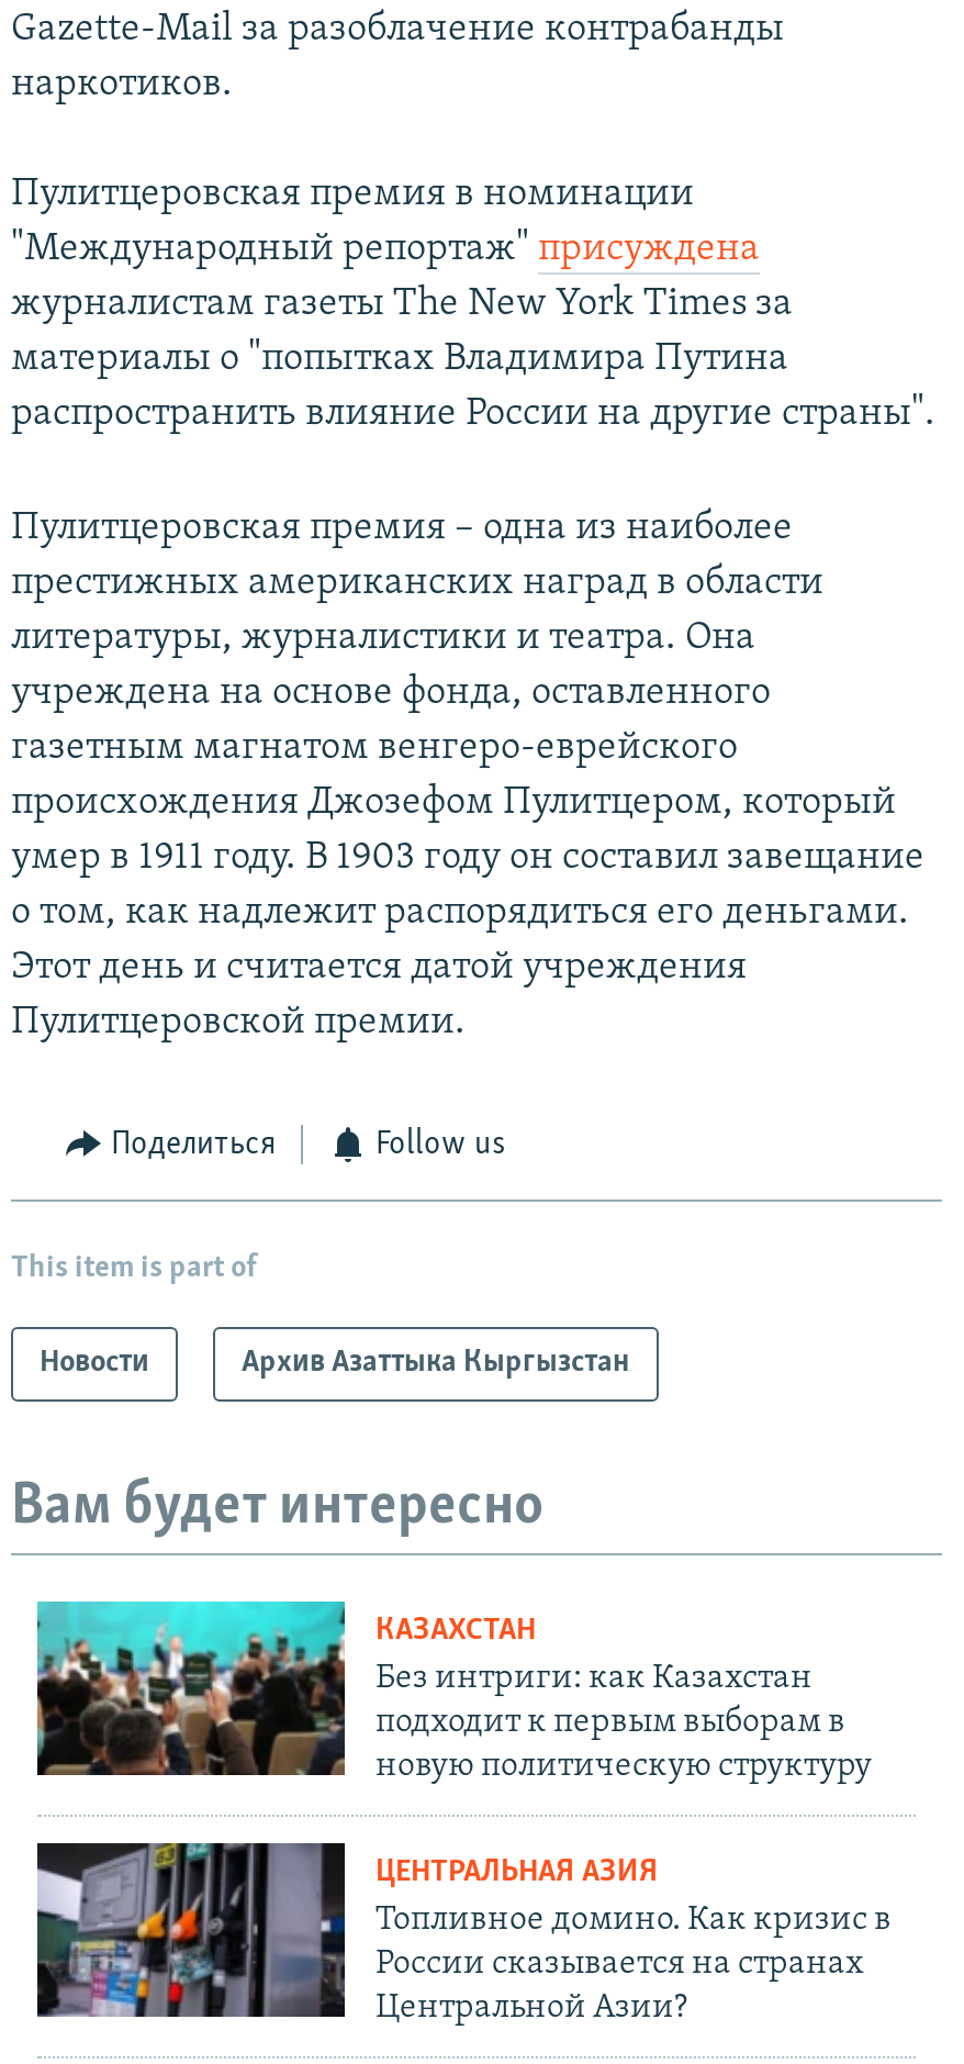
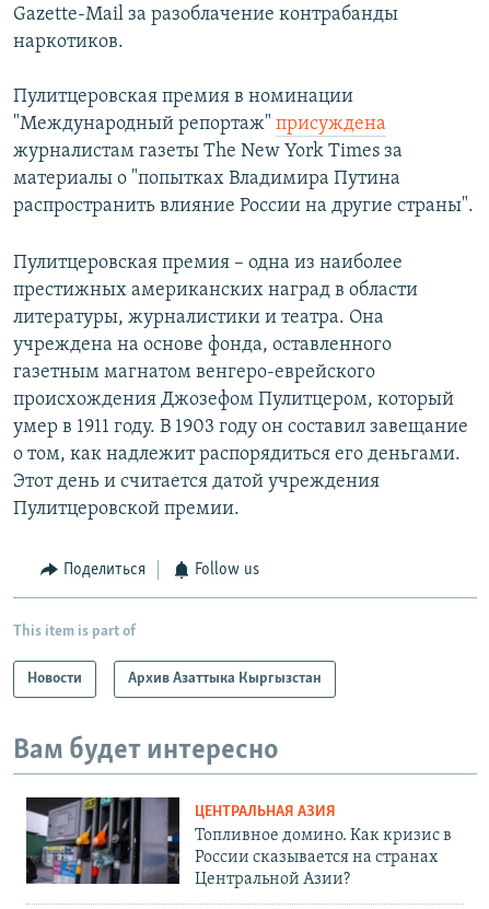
- [image]
- КАЗАХСТАН
- Без интриги: как Казахстан
- подходит к первым выборам в
- новую политическую структуру
